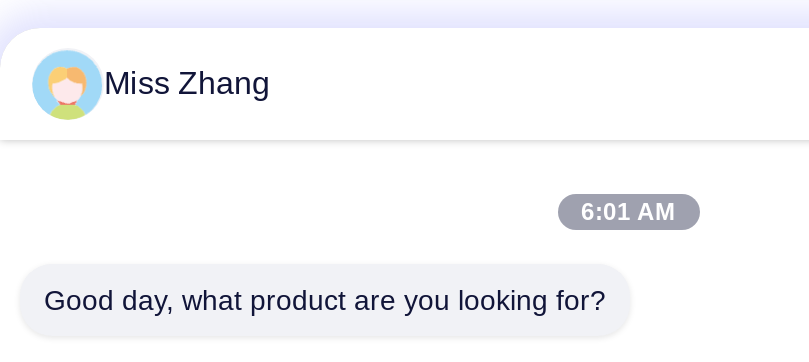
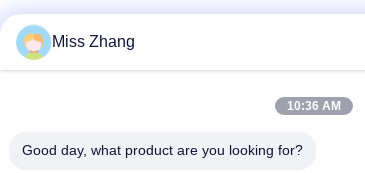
- 6:01 AM
+ 10:36 AM
